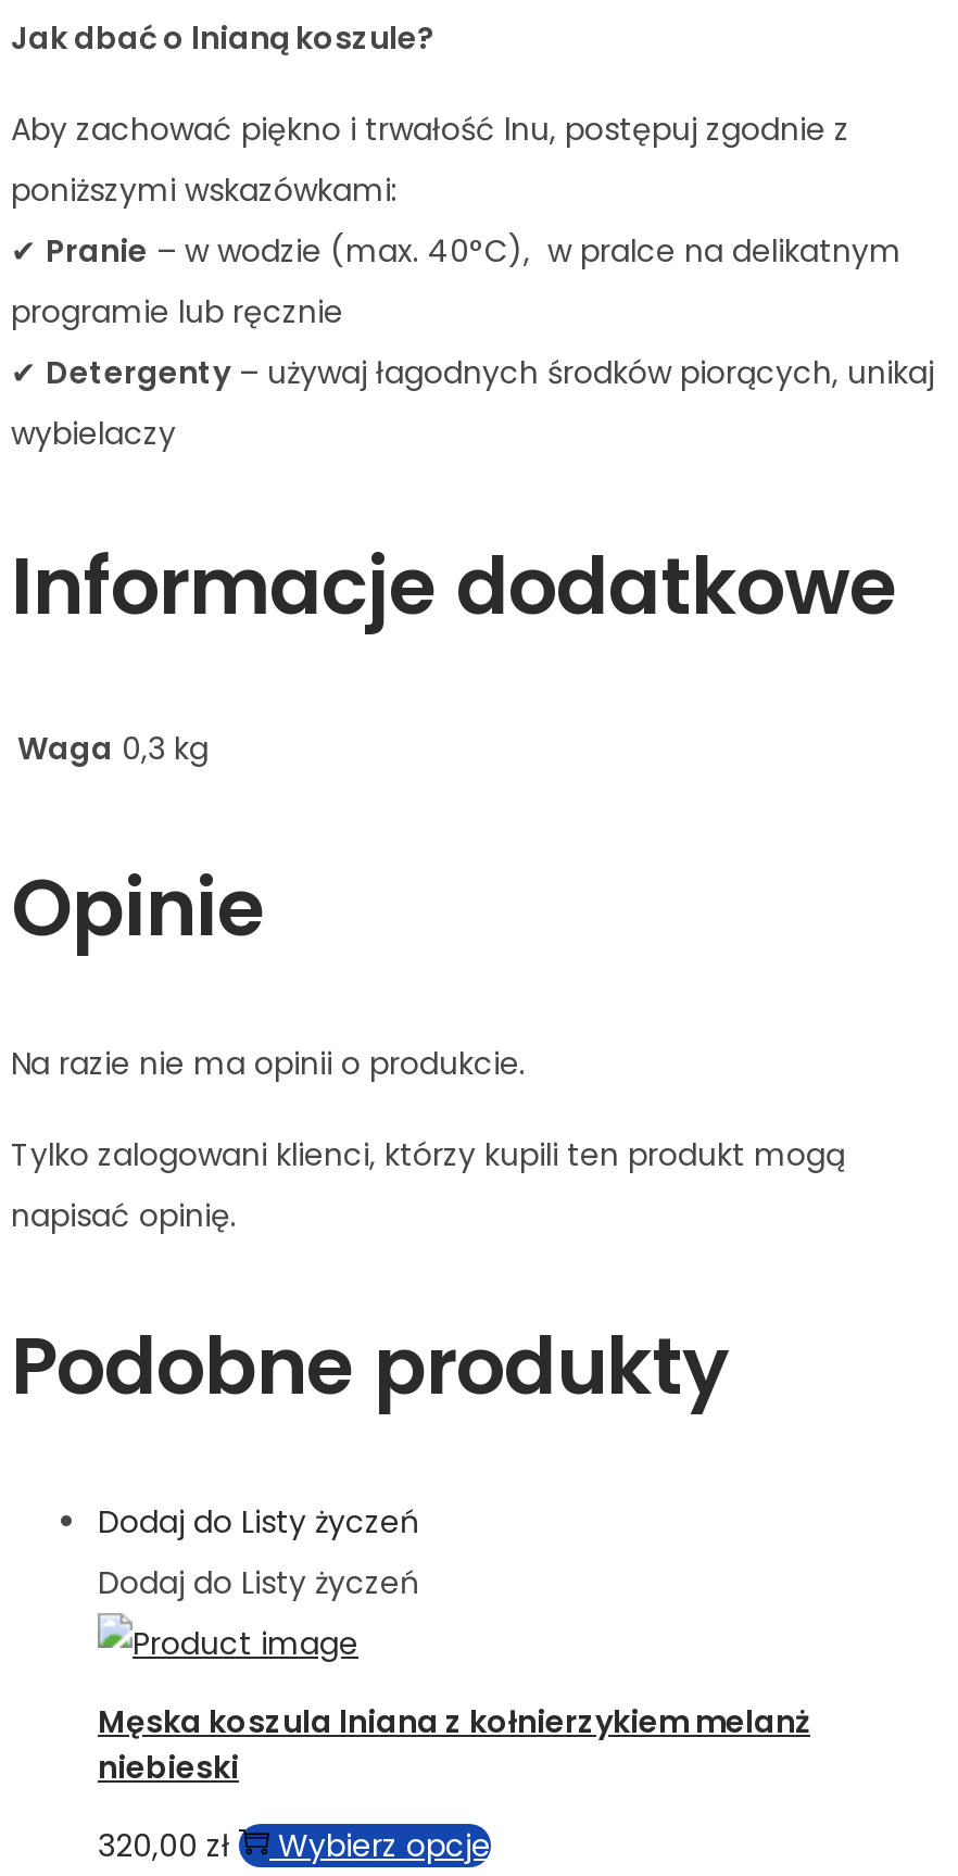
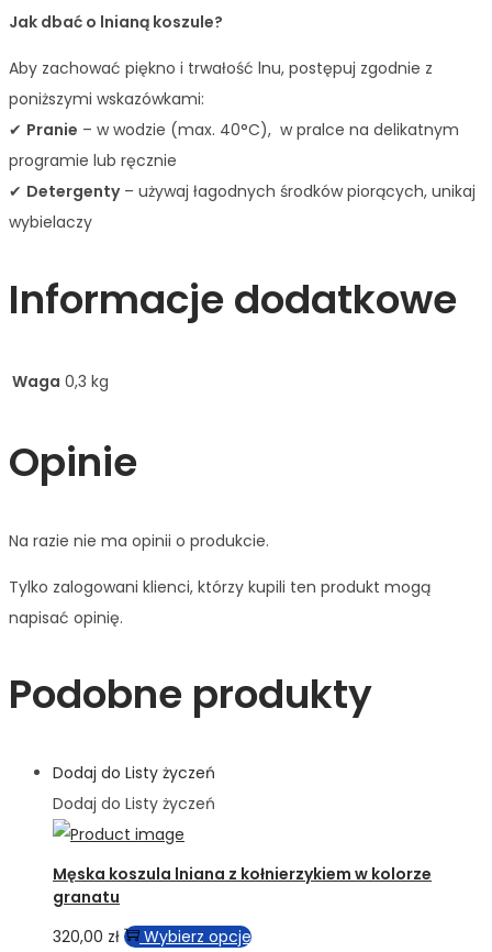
- Męska koszula lniana z kołnierzykiem melanż
- niebieski
+ Męska koszula lniana z kołnierzykiem w kolorze
+ granatu
